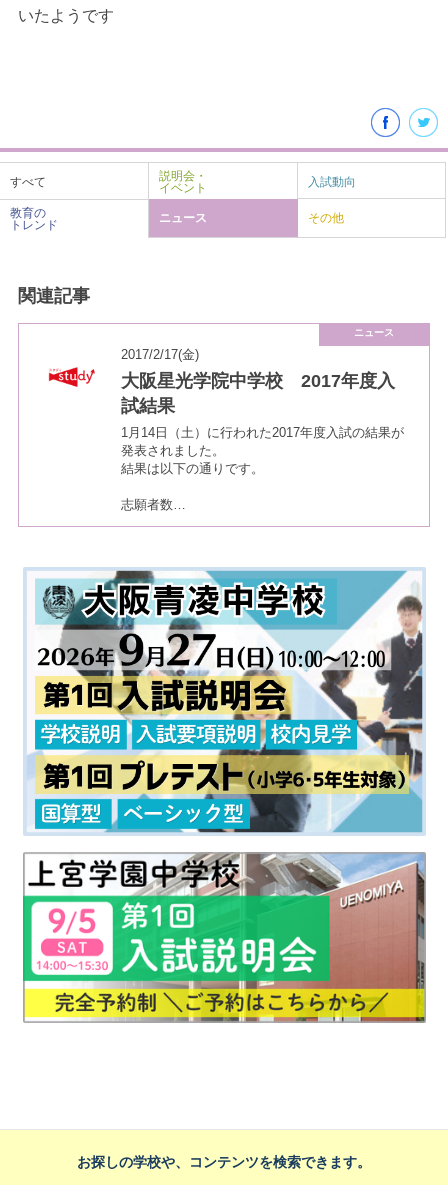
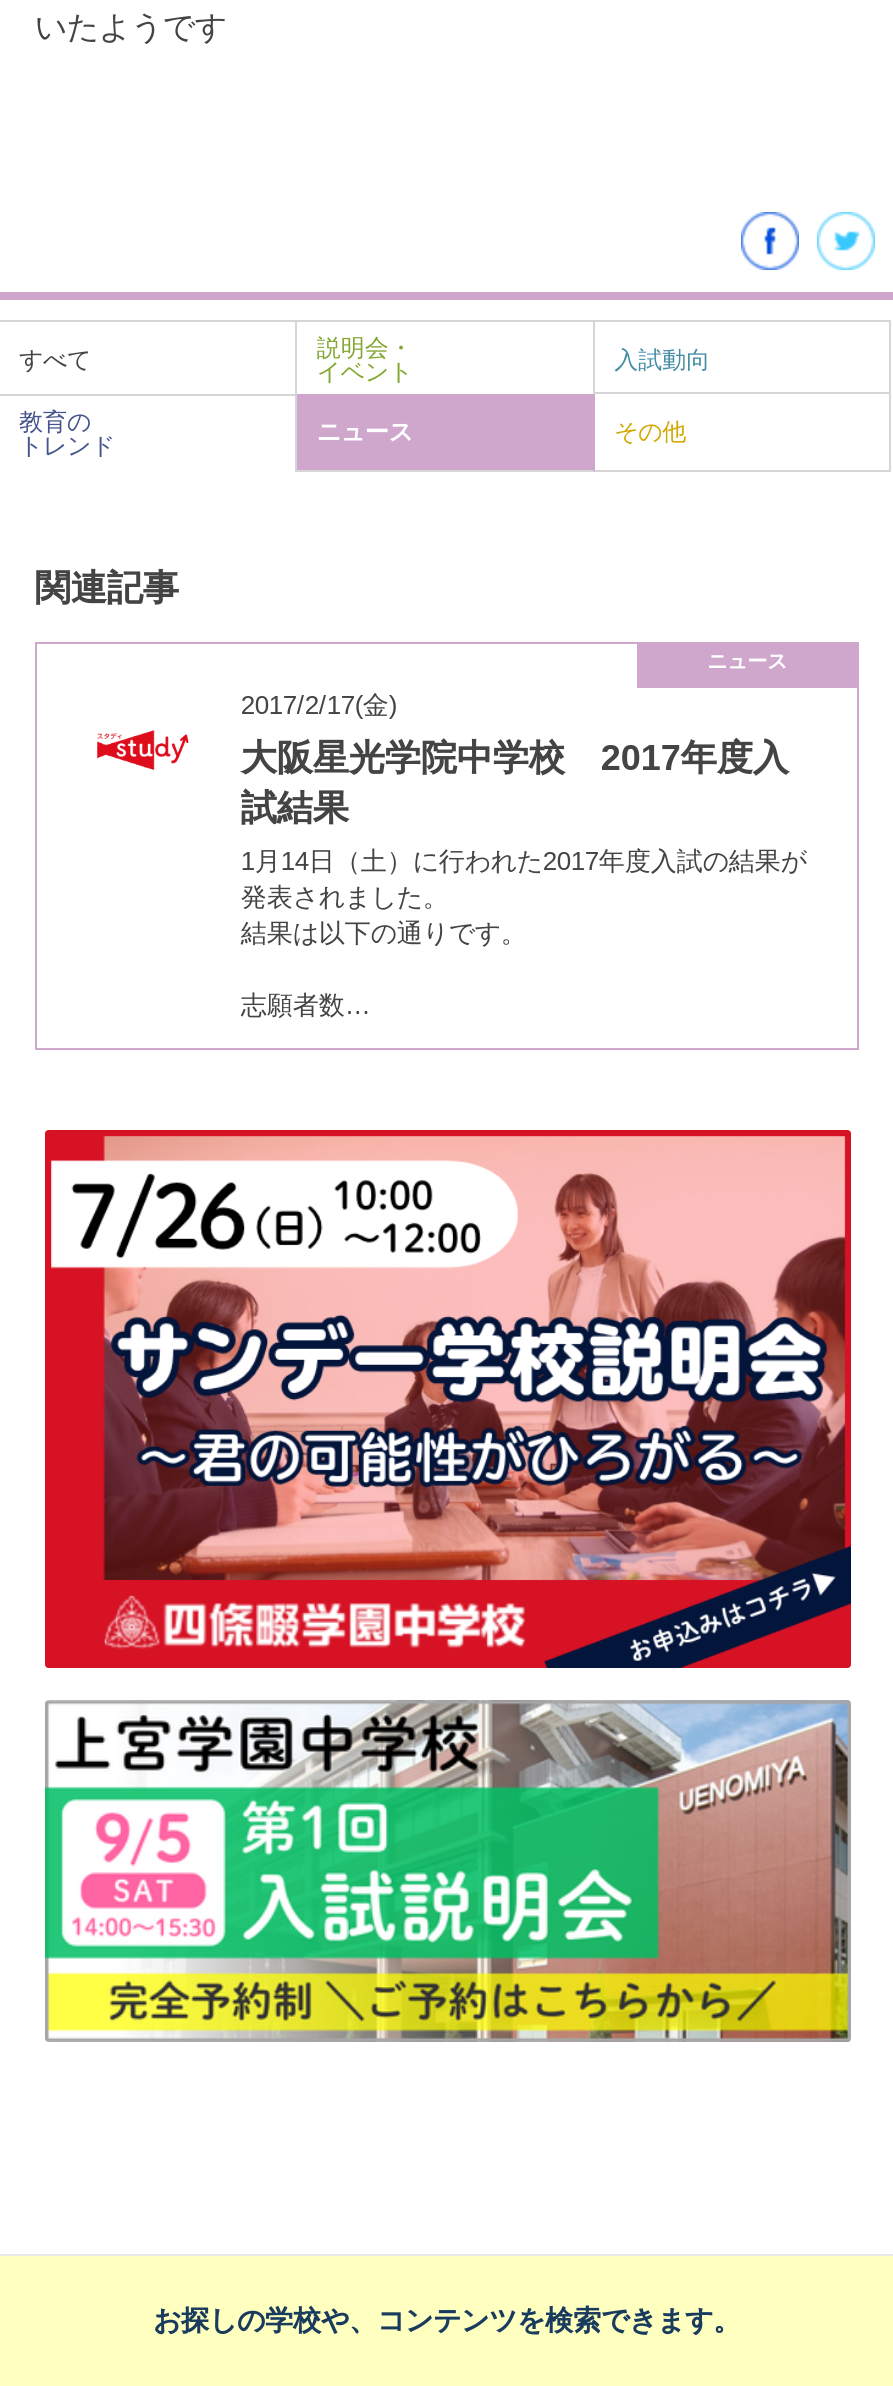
- [image]
+ [image]
